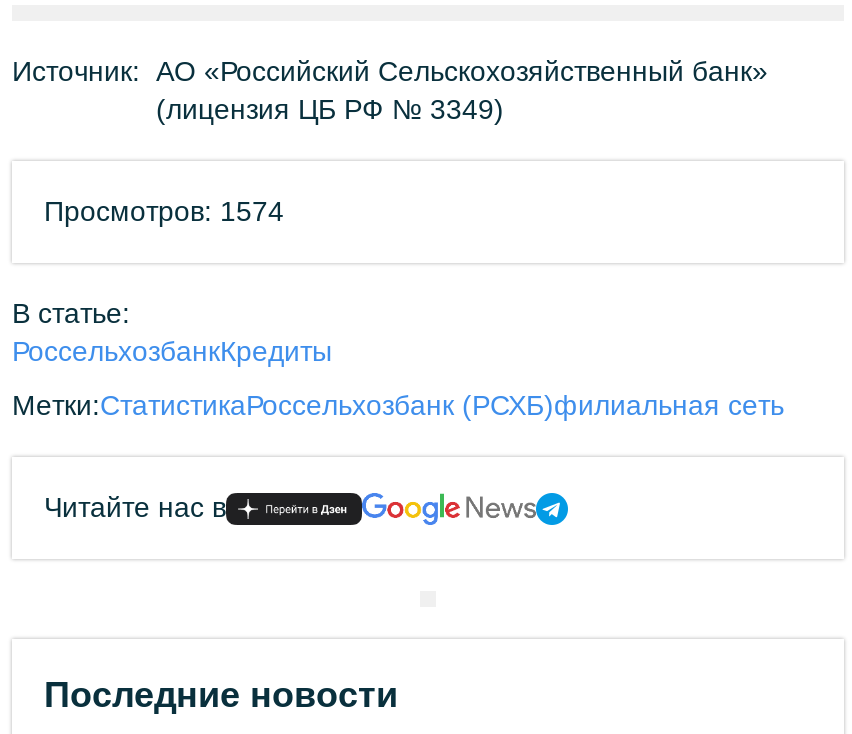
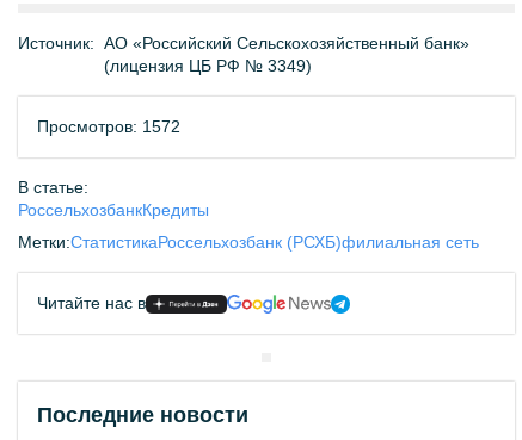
- Просмотров: 1574
+ Просмотров: 1572
